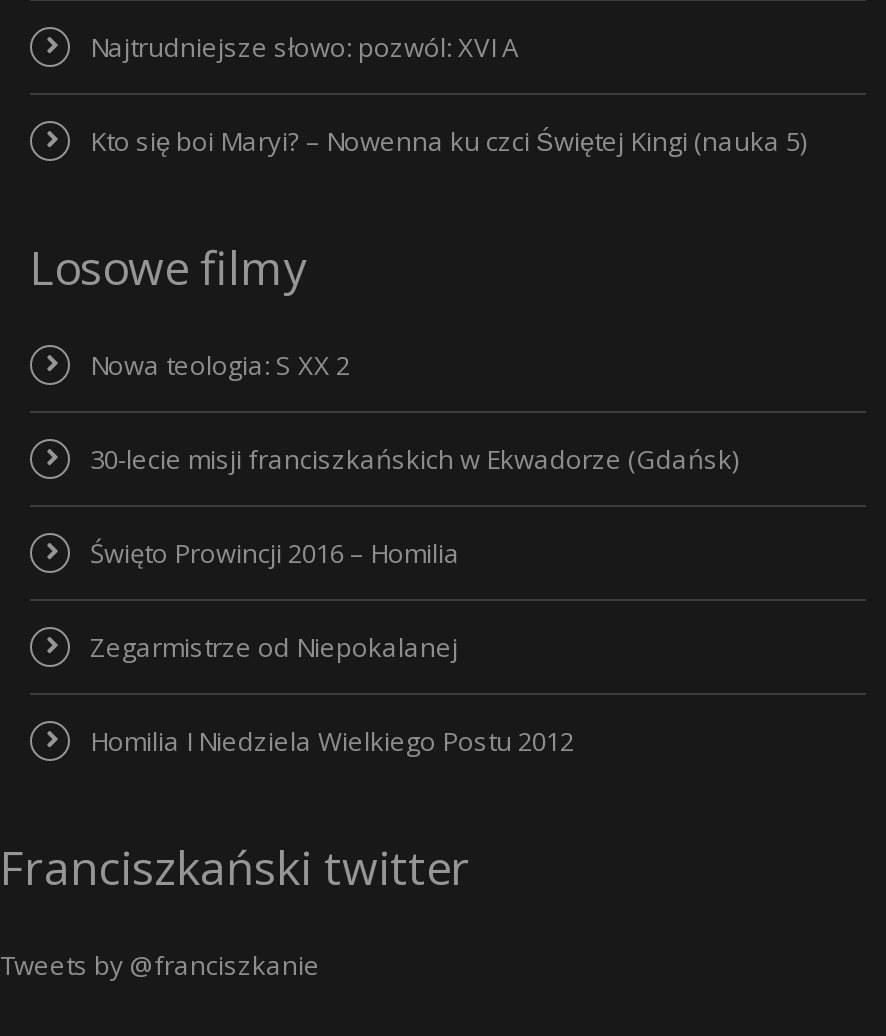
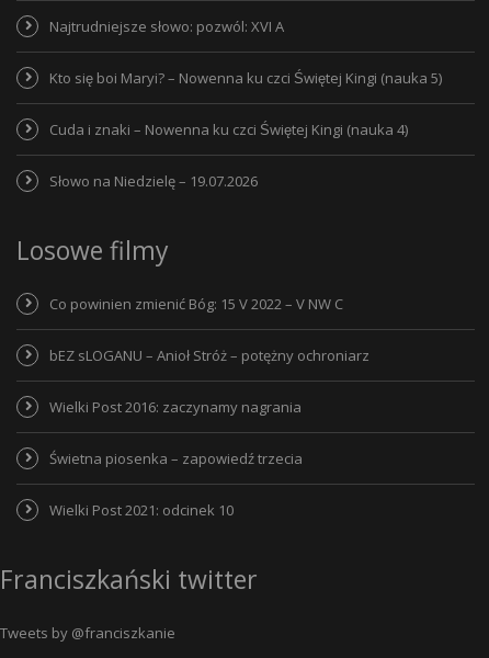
+ Cuda i znaki – Nowenna ku czci Świętej Kingi (nauka 4)
+ Słowo na Niedzielę – 19.07.2026

- Nowa teologia: S XX 2
+ Co powinien zmienić Bóg: 15 V 2022 – V NW C

- 30-lecie misji franciszkańskich w Ekwadorze (Gdańsk)
+ bEZ sLOGANU – Anioł Stróż – potężny ochroniarz

- Święto Prowincji 2016 – Homilia
+ Wielki Post 2016: zaczynamy nagrania

- Zegarmistrze od Niepokalanej
+ Świetna piosenka – zapowiedź trzecia

- Homilia I Niedziela Wielkiego Postu 2012
+ Wielki Post 2021: odcinek 10
